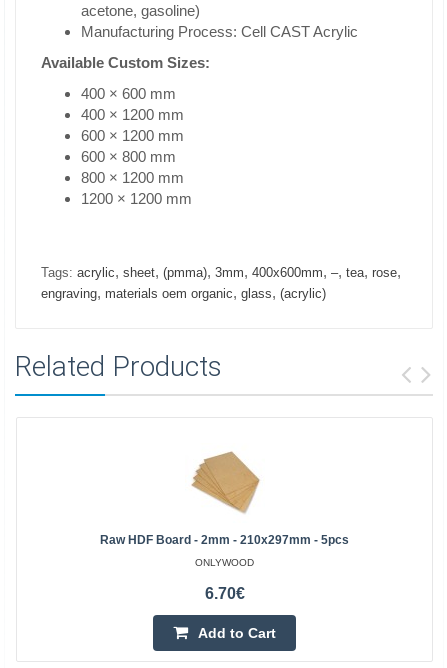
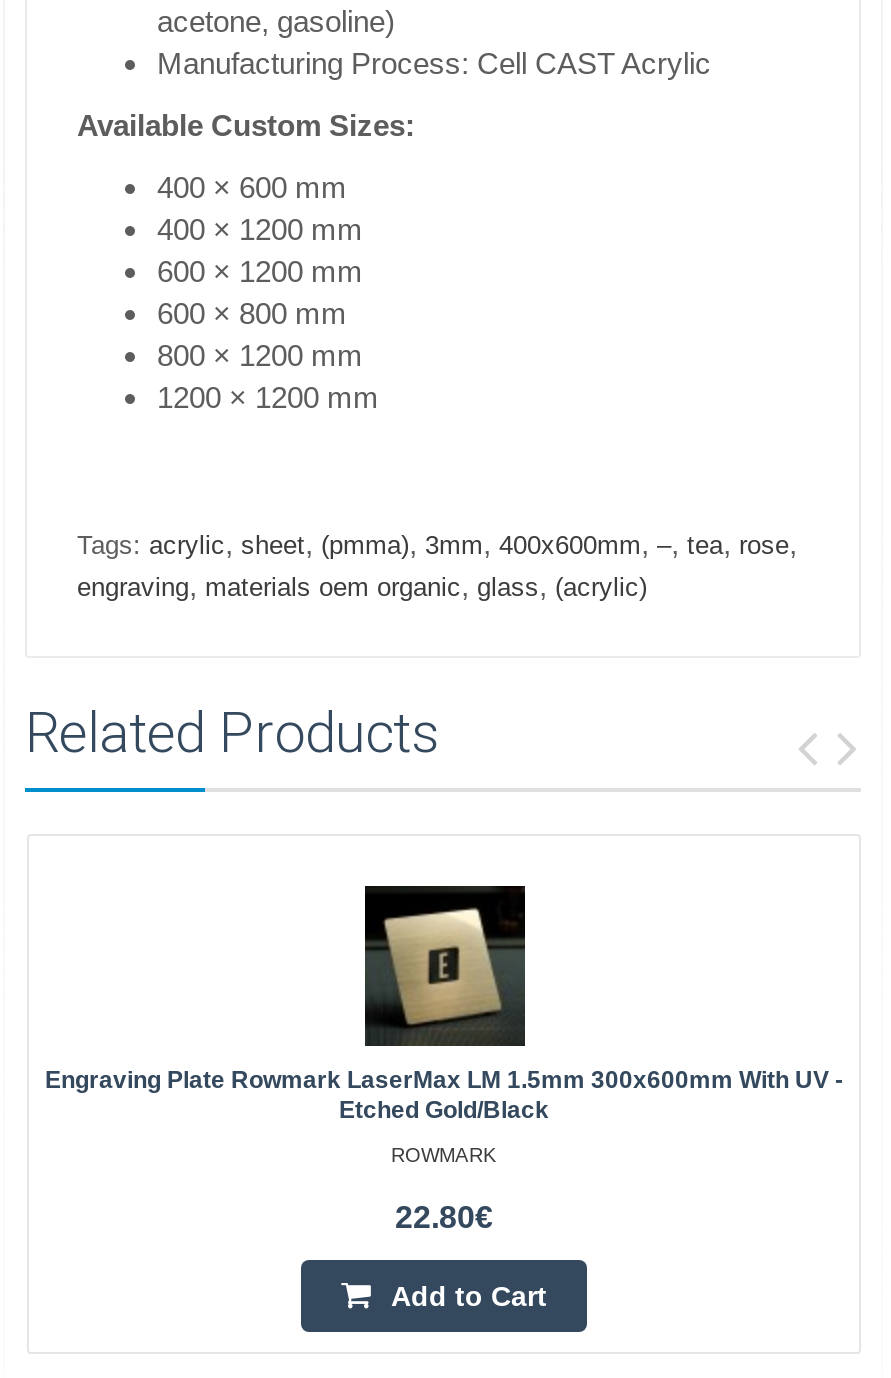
- [image]
- Raw HDF Board - 2mm - 210x297mm - 5pcs
+ [image]
+ Engraving Plate Rowmark LaserMax LM 1.5mm 300x600mm With UV -
+ Etched Gold/black

- ONLYWOOD
+ ROWMARK

- 6.70€
+ 22.80€
